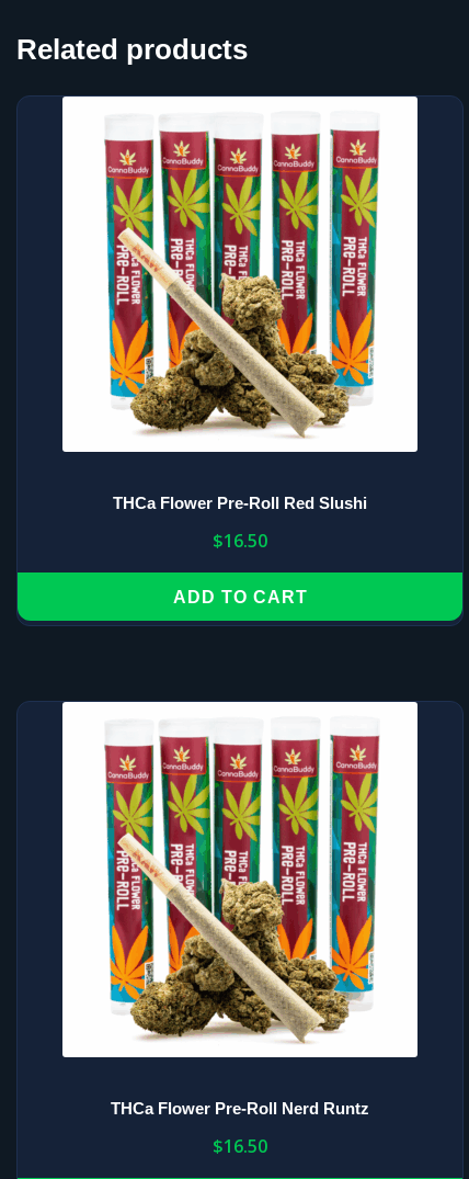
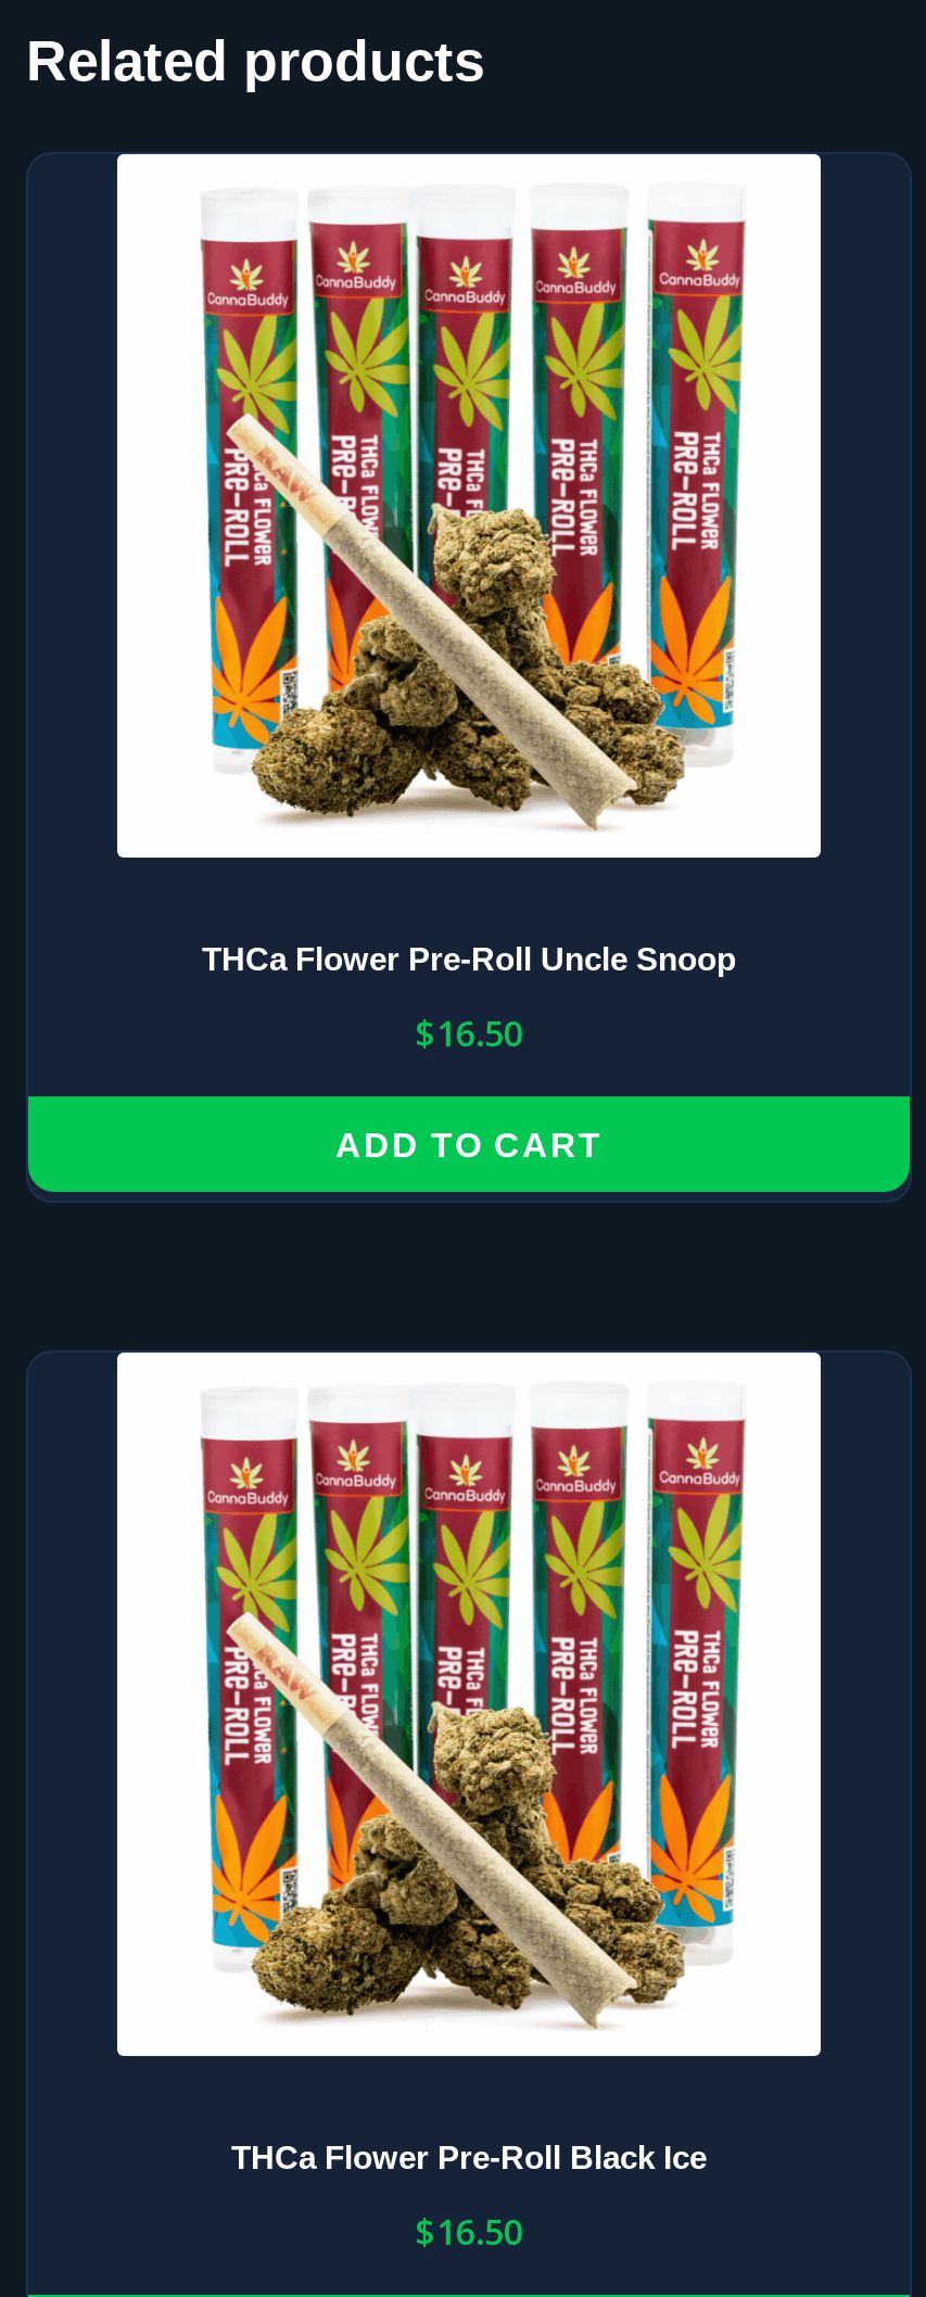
- THCa Flower Pre-Roll Red Slushi
+ THCa Flower Pre-Roll Uncle Snoop

- THCa Flower Pre-Roll Nerd Runtz
+ THCa Flower Pre-Roll Black Ice
